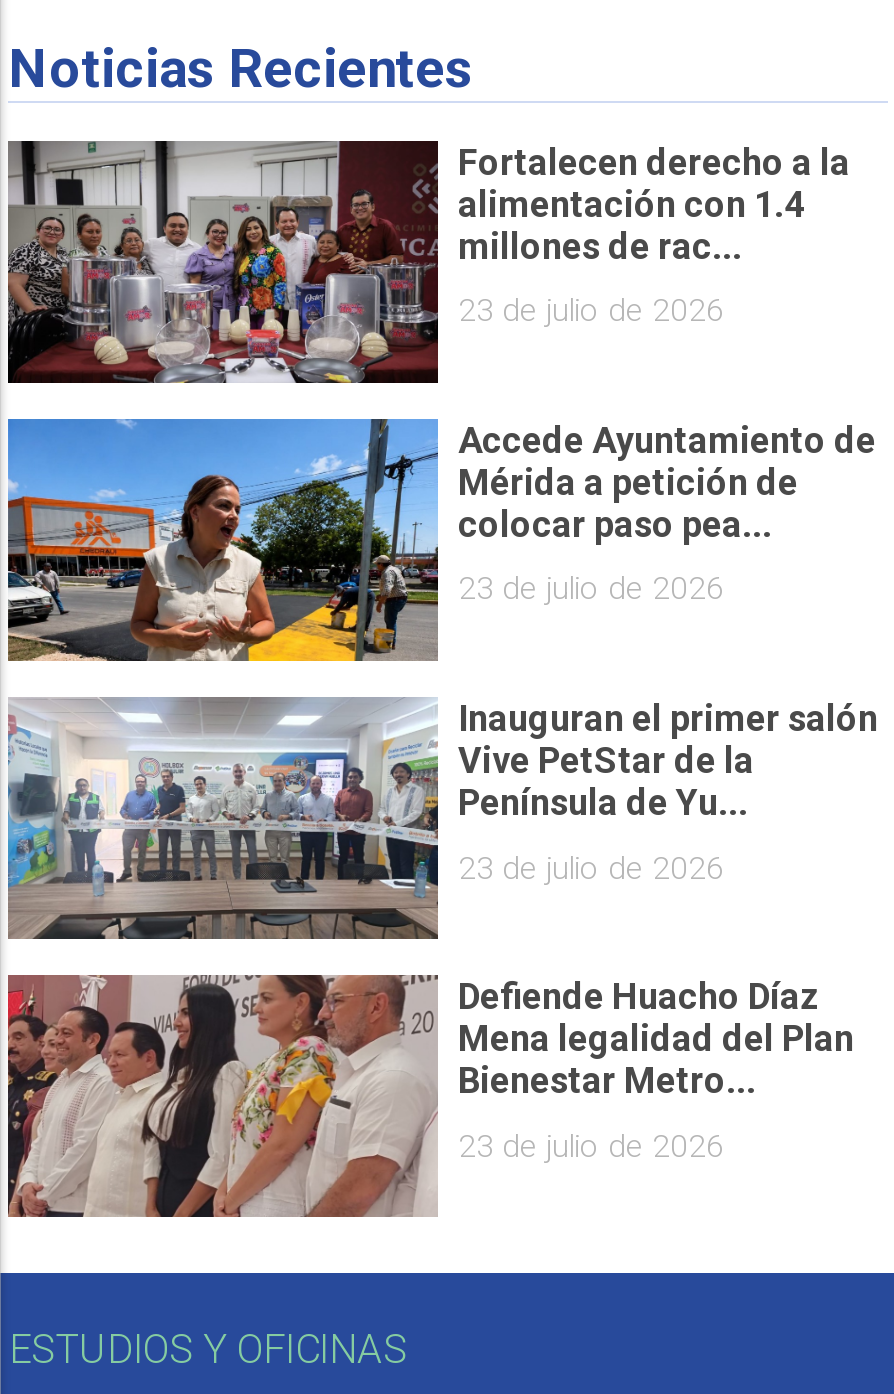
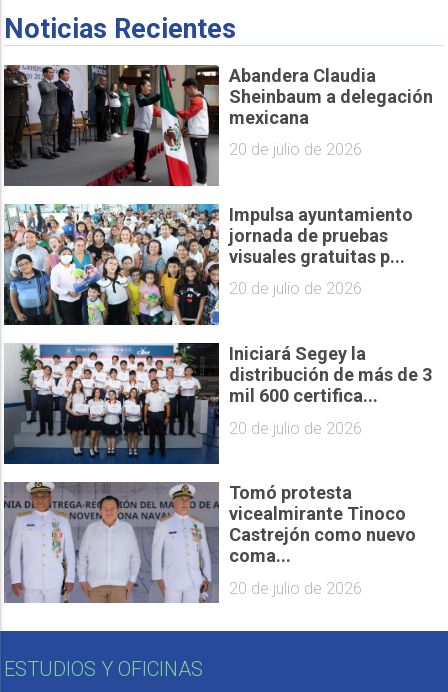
- [image]
- Fortalecen derecho a la
- alimentación con 1.4
- millones de rac...
+ [image]
+ Abandera Claudia
+ Sheinbaum a delegación
+ mexicana

- 23 de julio de 2026
+ 20 de julio de 2026

- [image]
- Accede Ayuntamiento de
- Mérida a petición de
- colocar paso pea...
+ [image]
+ Impulsa ayuntamiento
+ jornada de pruebas
+ visuales gratuitas p...

- 23 de julio de 2026
+ 20 de julio de 2026

- [image]
- Inauguran el primer salón
- Vive PetStar de la
- Península de Yu...
+ [image]
+ Iniciará Segey la
+ distribución de más de 3
+ mil 600 certifica...

- 23 de julio de 2026
+ 20 de julio de 2026

- [image]
- Defiende Huacho Díaz
- Mena legalidad del Plan
- Bienestar Metro...
+ [image]
+ Tomó protesta
+ vicealmirante Tinoco
+ Castrejón como nuevo
+ coma...

- 23 de julio de 2026
+ 20 de julio de 2026
